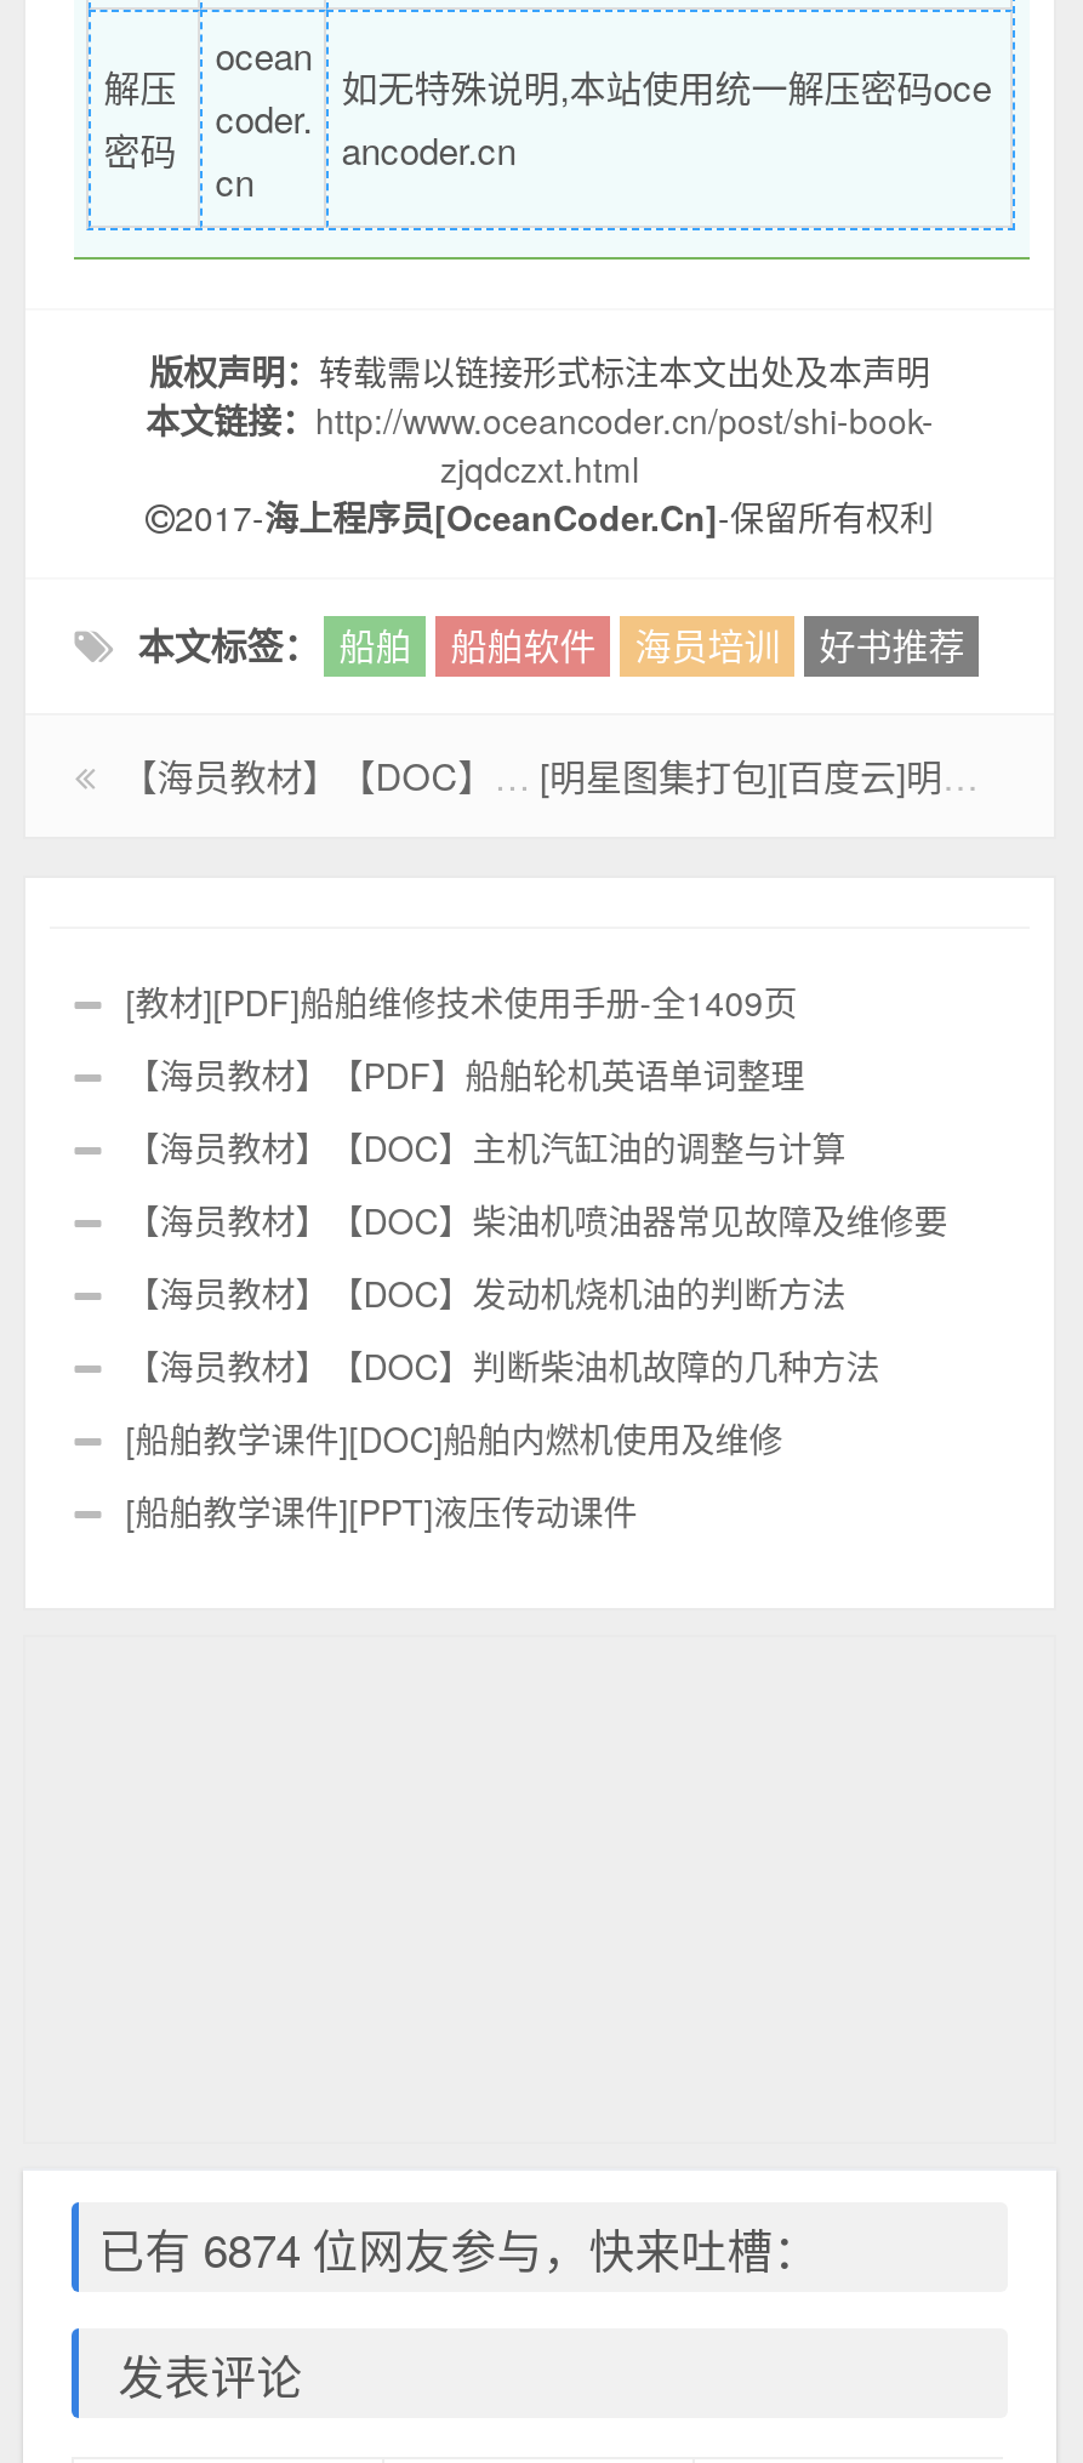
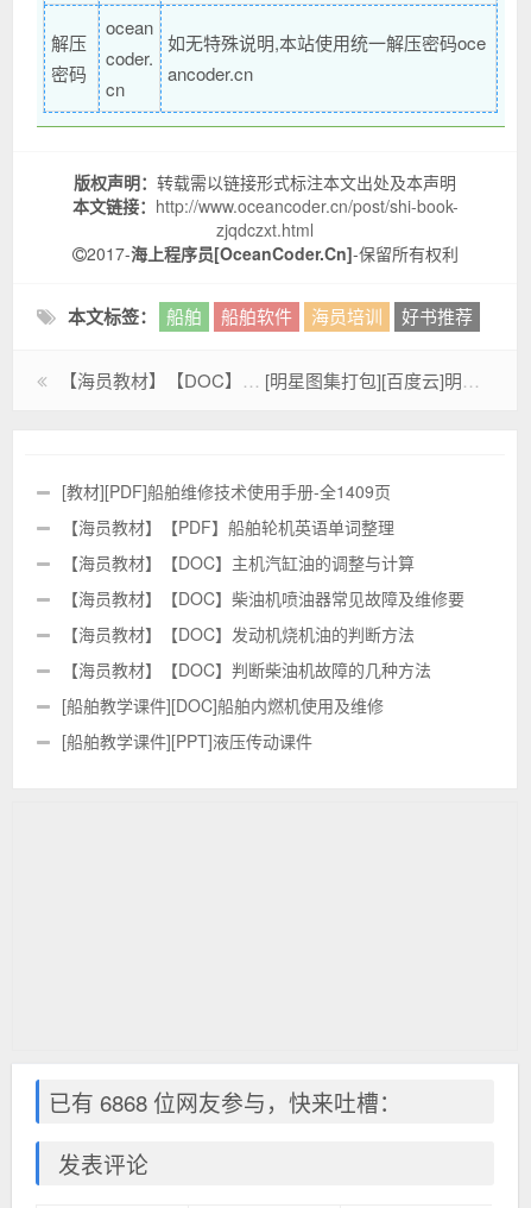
- 已有 6874 位网友参与，快来吐槽：
+ 已有 6868 位网友参与，快来吐槽：
